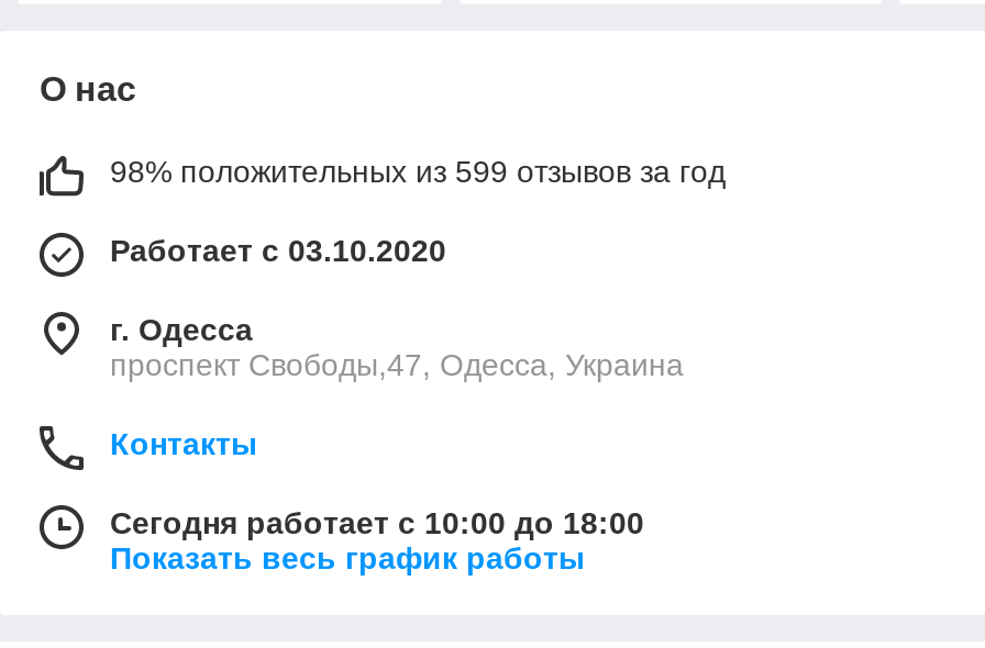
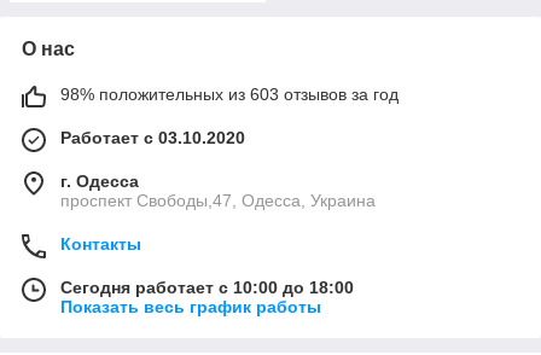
- 98% положительных из 599 отзывов за год
+ 98% положительных из 603 отзывов за год
